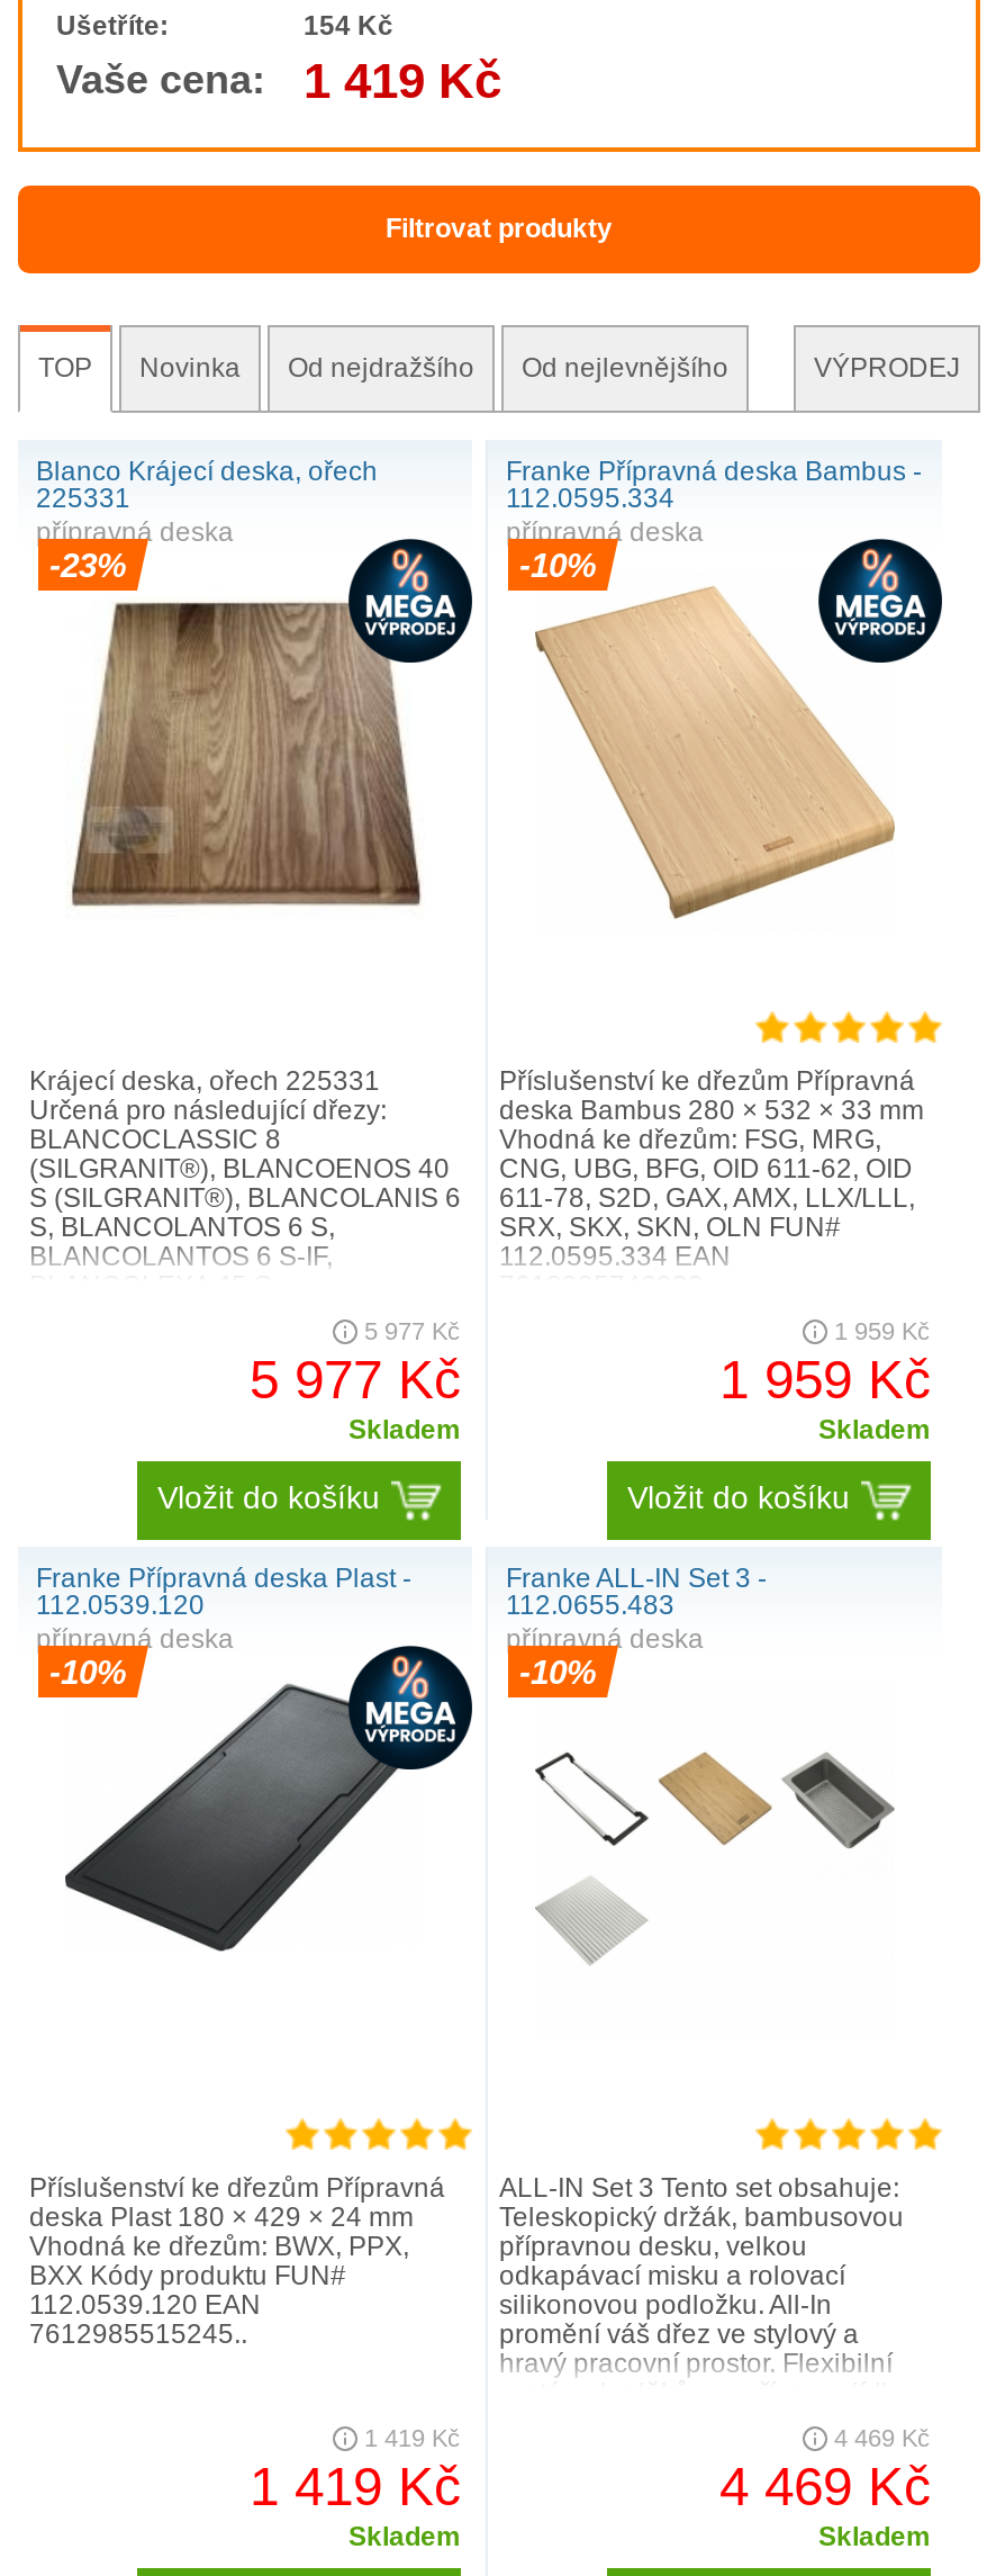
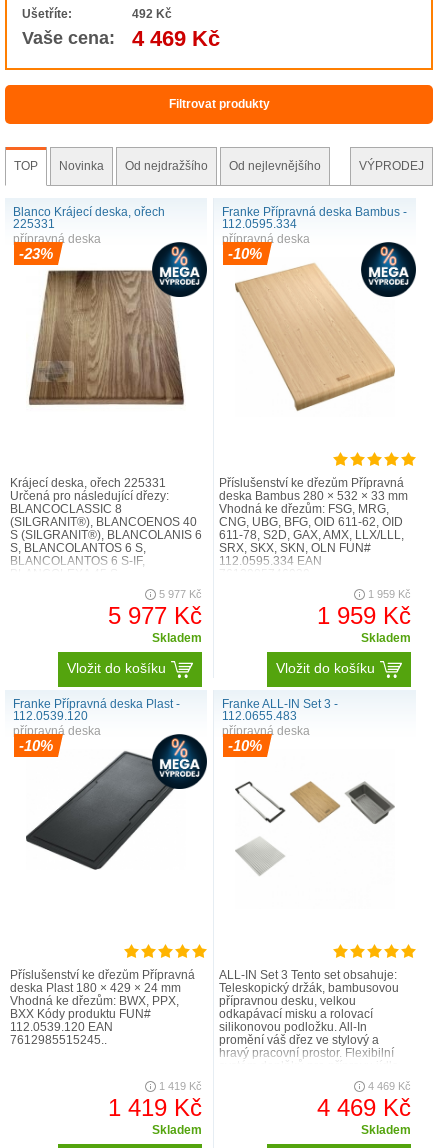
- 154 Kč
+ 492 Kč

- Vaše cena: 1 419 Kč
+ Vaše cena: 4 469 Kč
